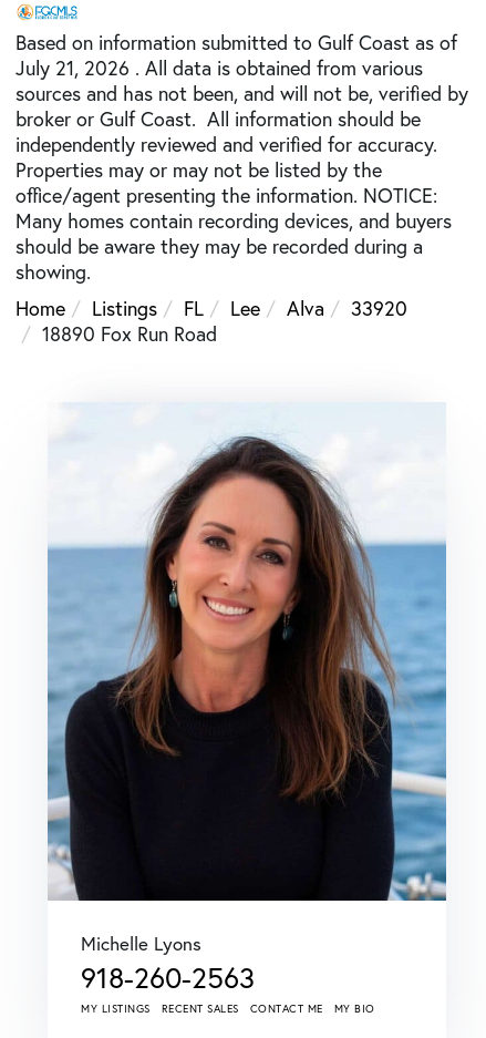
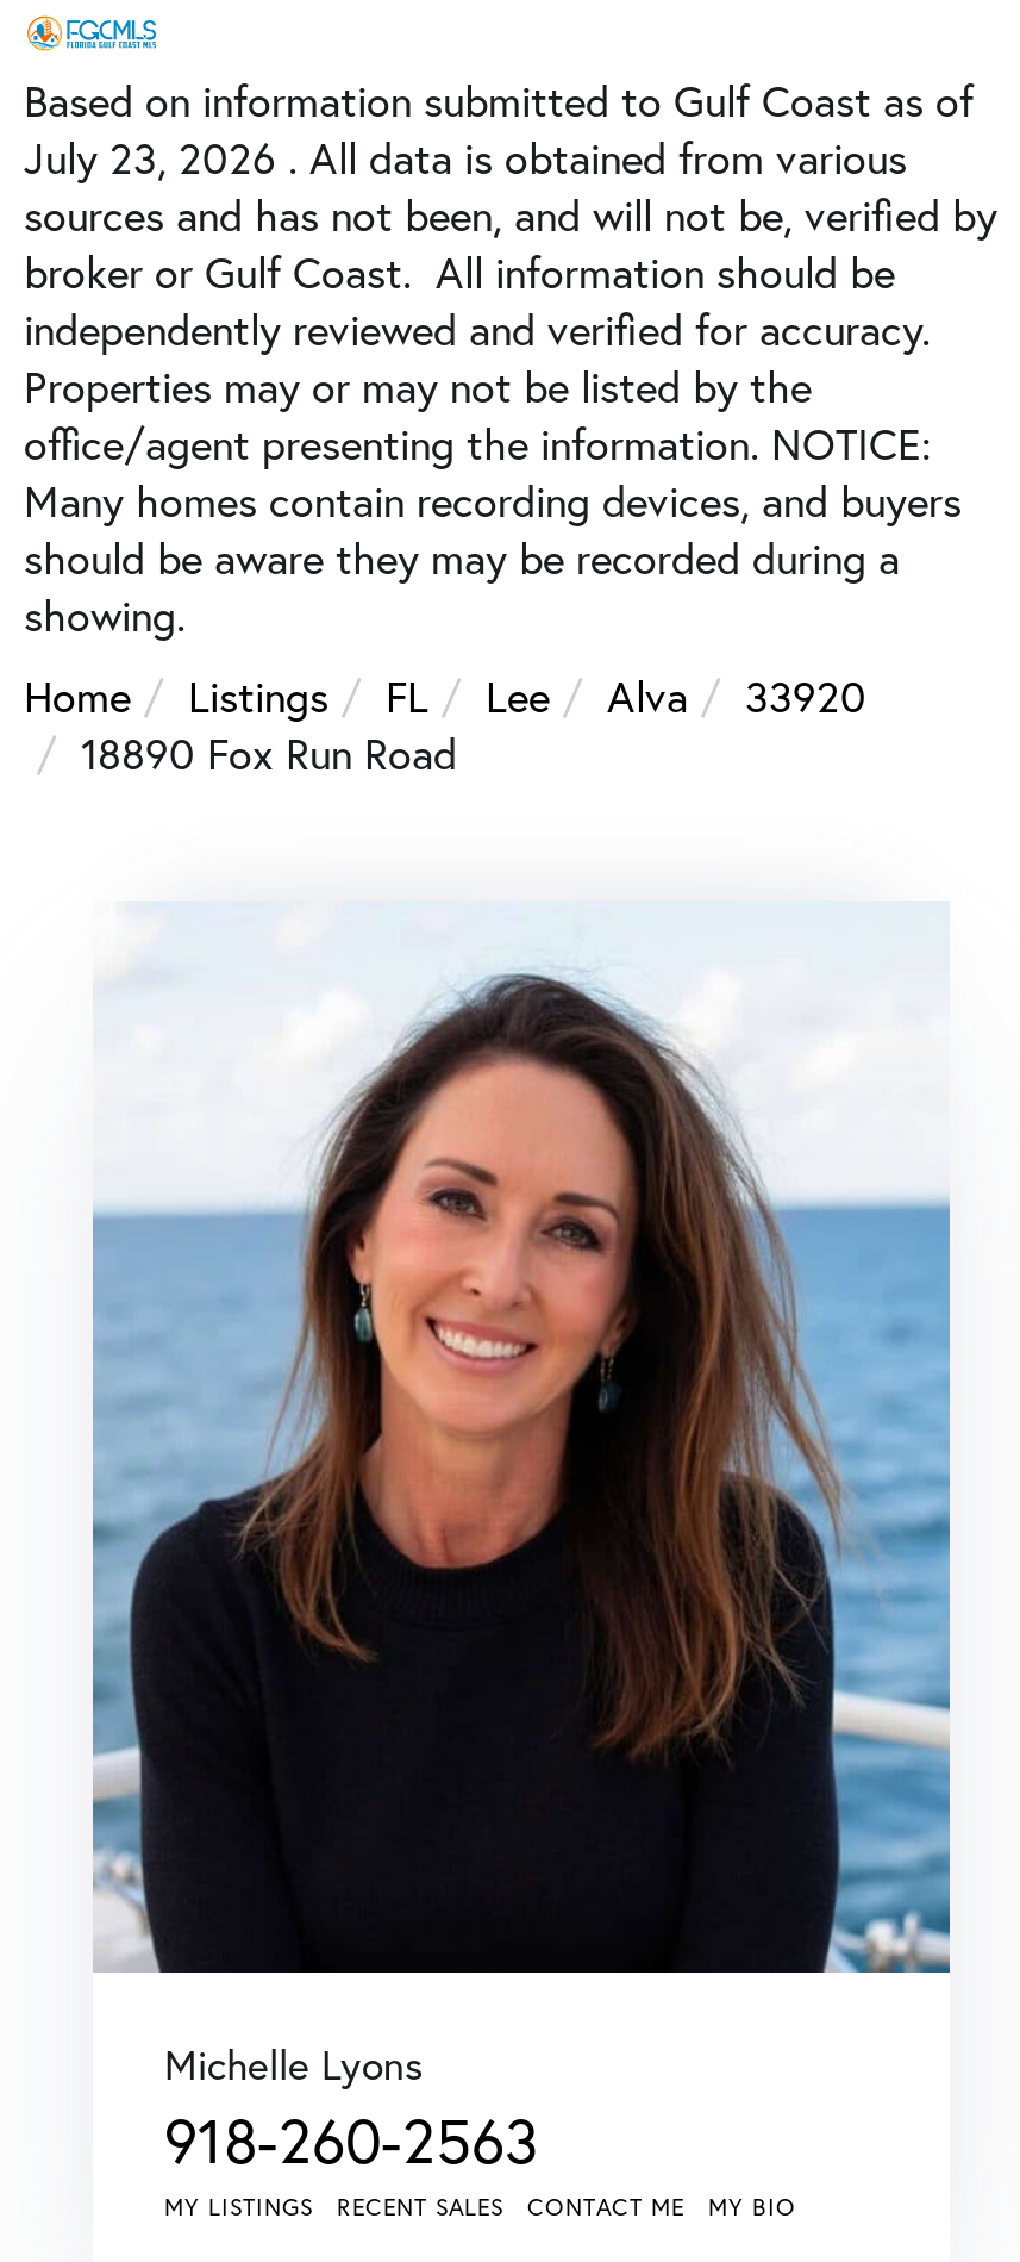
- July 21, 2026 . All data is obtained from various
+ July 23, 2026 . All data is obtained from various
